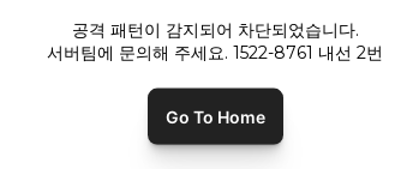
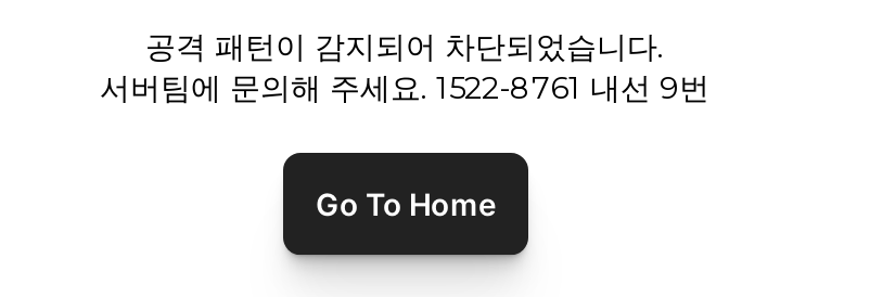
- 서버팀에 문의해 주세요. 1522-8761 내선 2번
+ 서버팀에 문의해 주세요. 1522-8761 내선 9번
